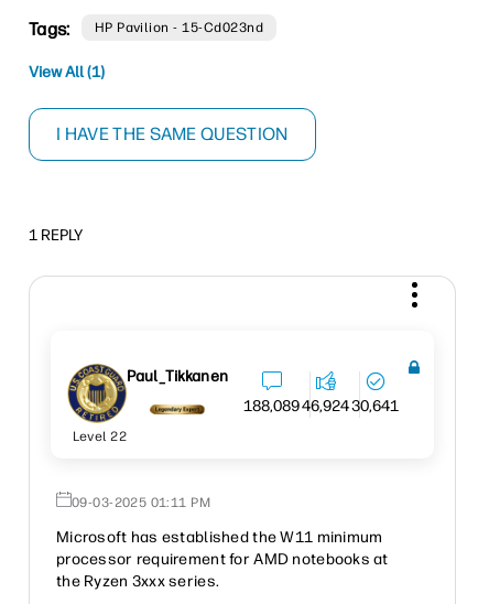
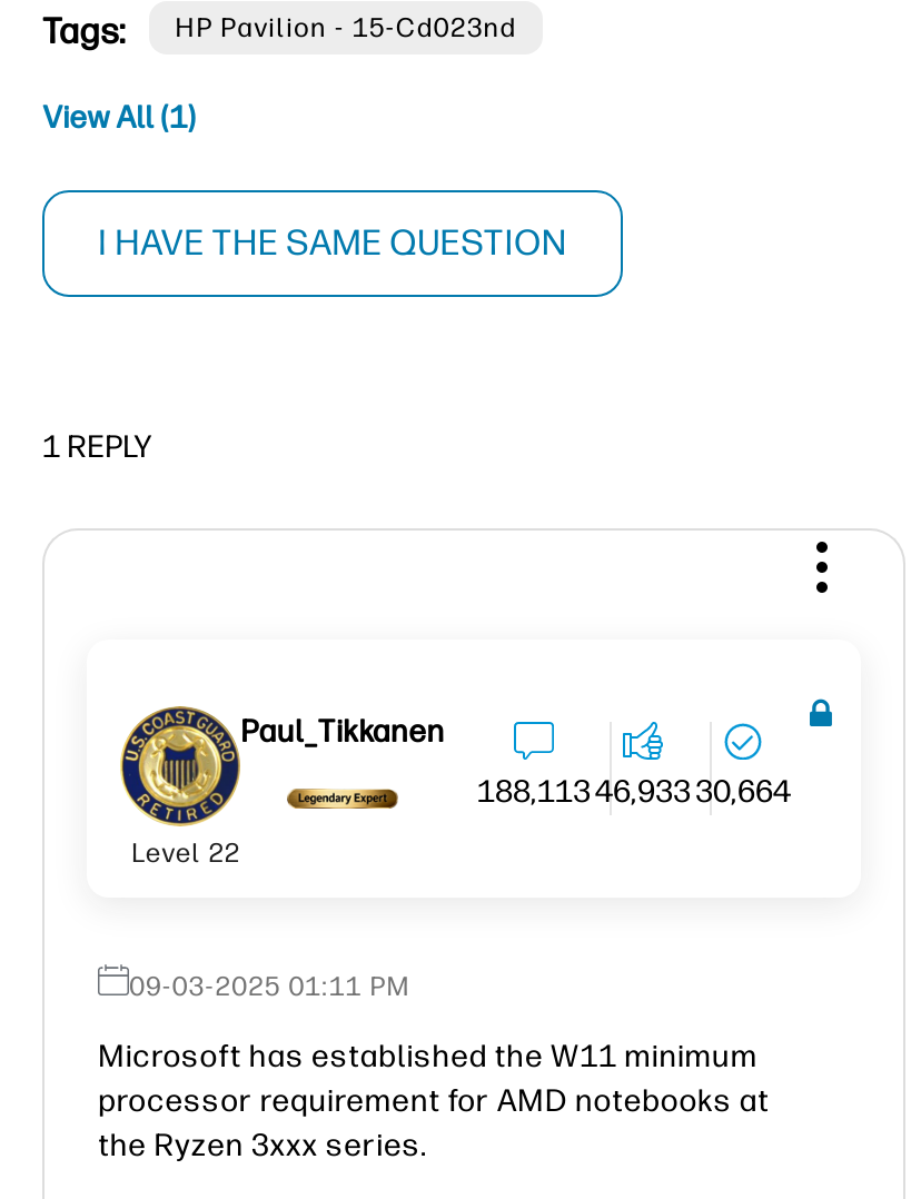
- 188,089 46,924 30,641
+ 188,113 46,933 30,664
